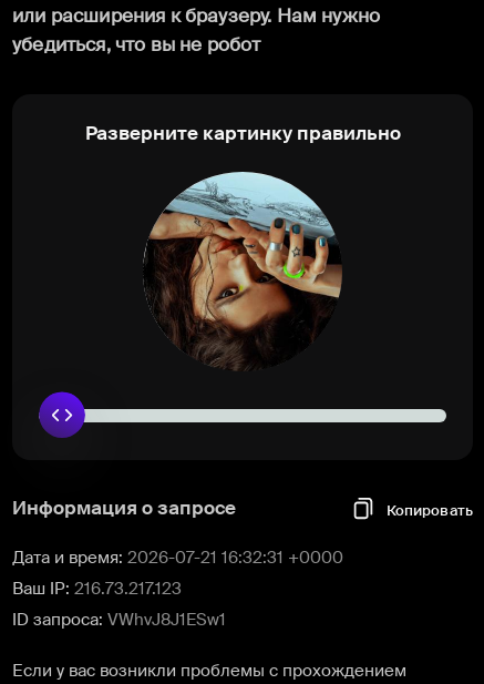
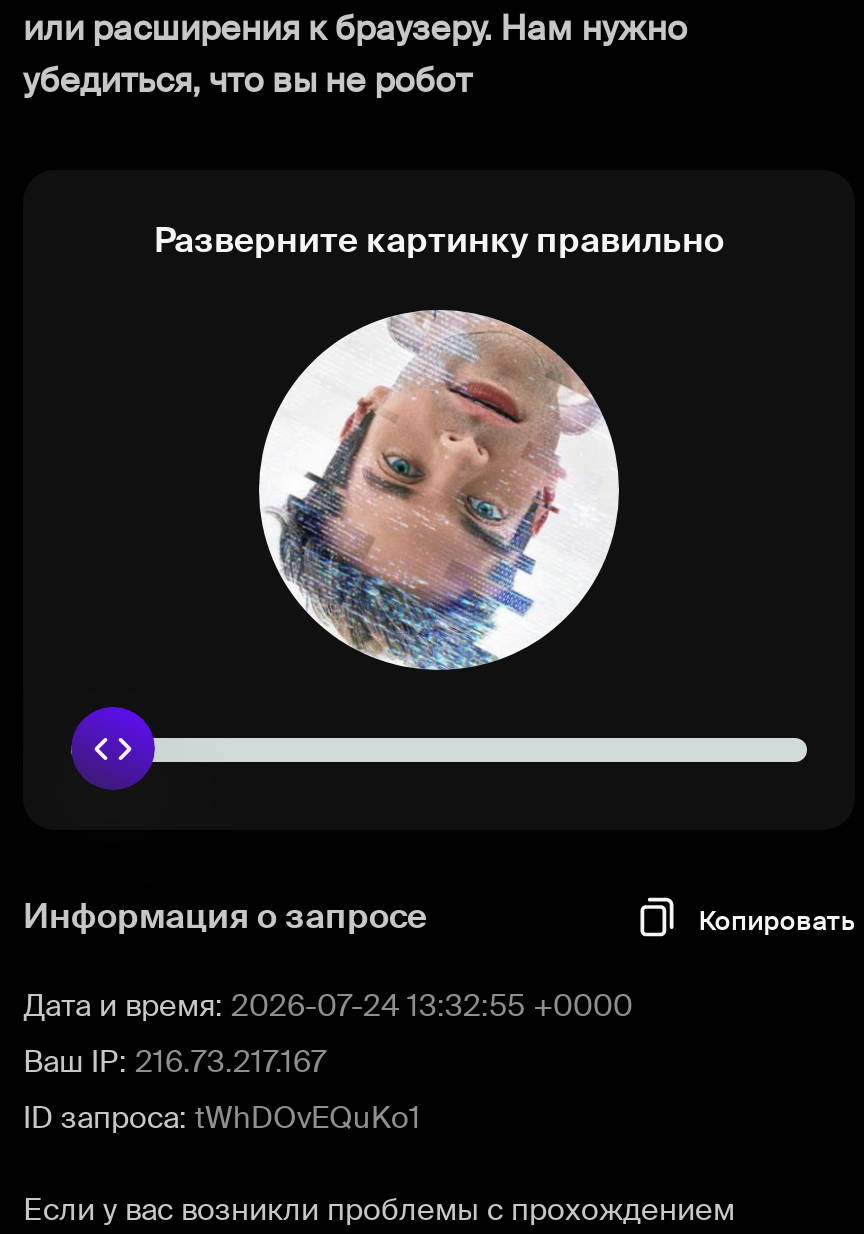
- [image]
+ [image]

- Дата и время: 2026-07-21 16:32:31 +0000
+ Дата и время: 2026-07-24 13:32:55 +0000

- Ваш IP: 216.73.217.123
+ Ваш IP: 216.73.217.167

- ID запроса: VWhvJ8J1ESw1
+ ID запроса: tWhDOvEQuKo1
